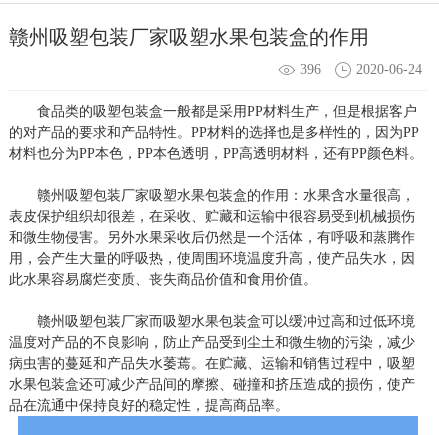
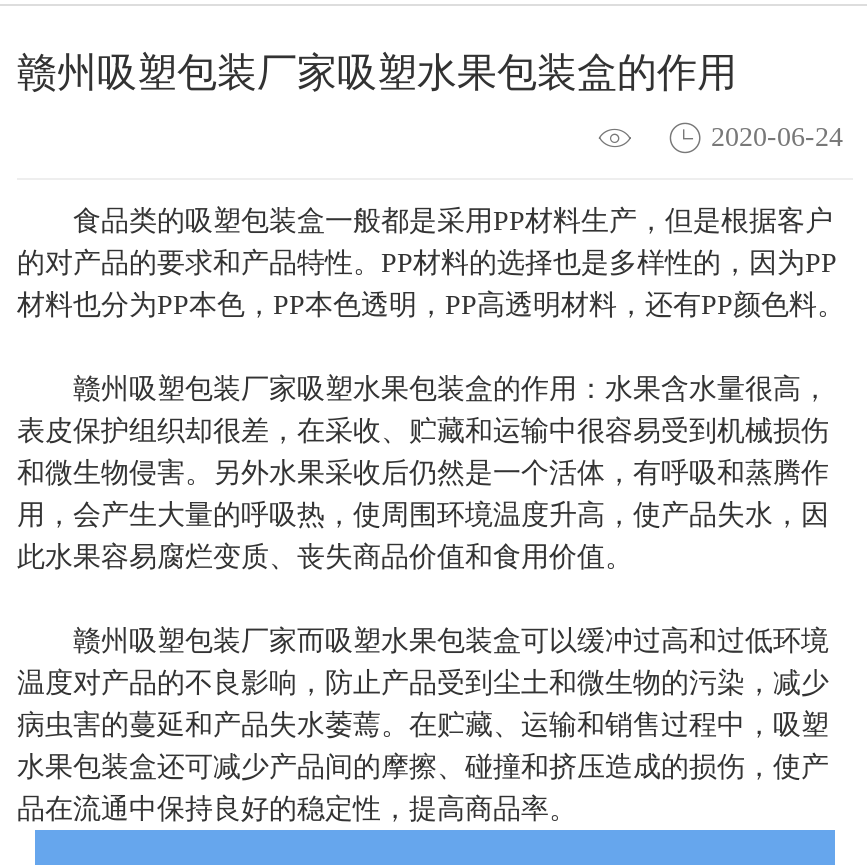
- 396
